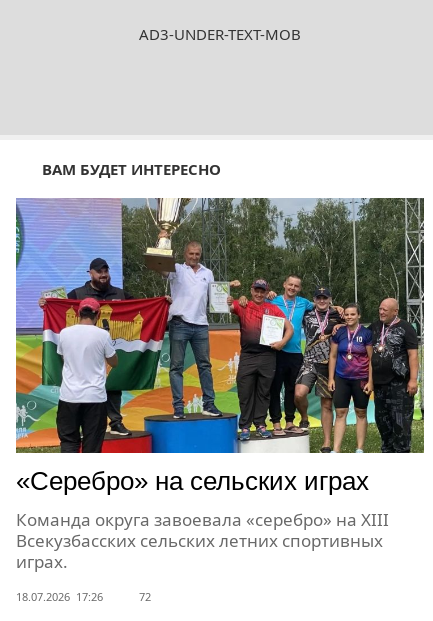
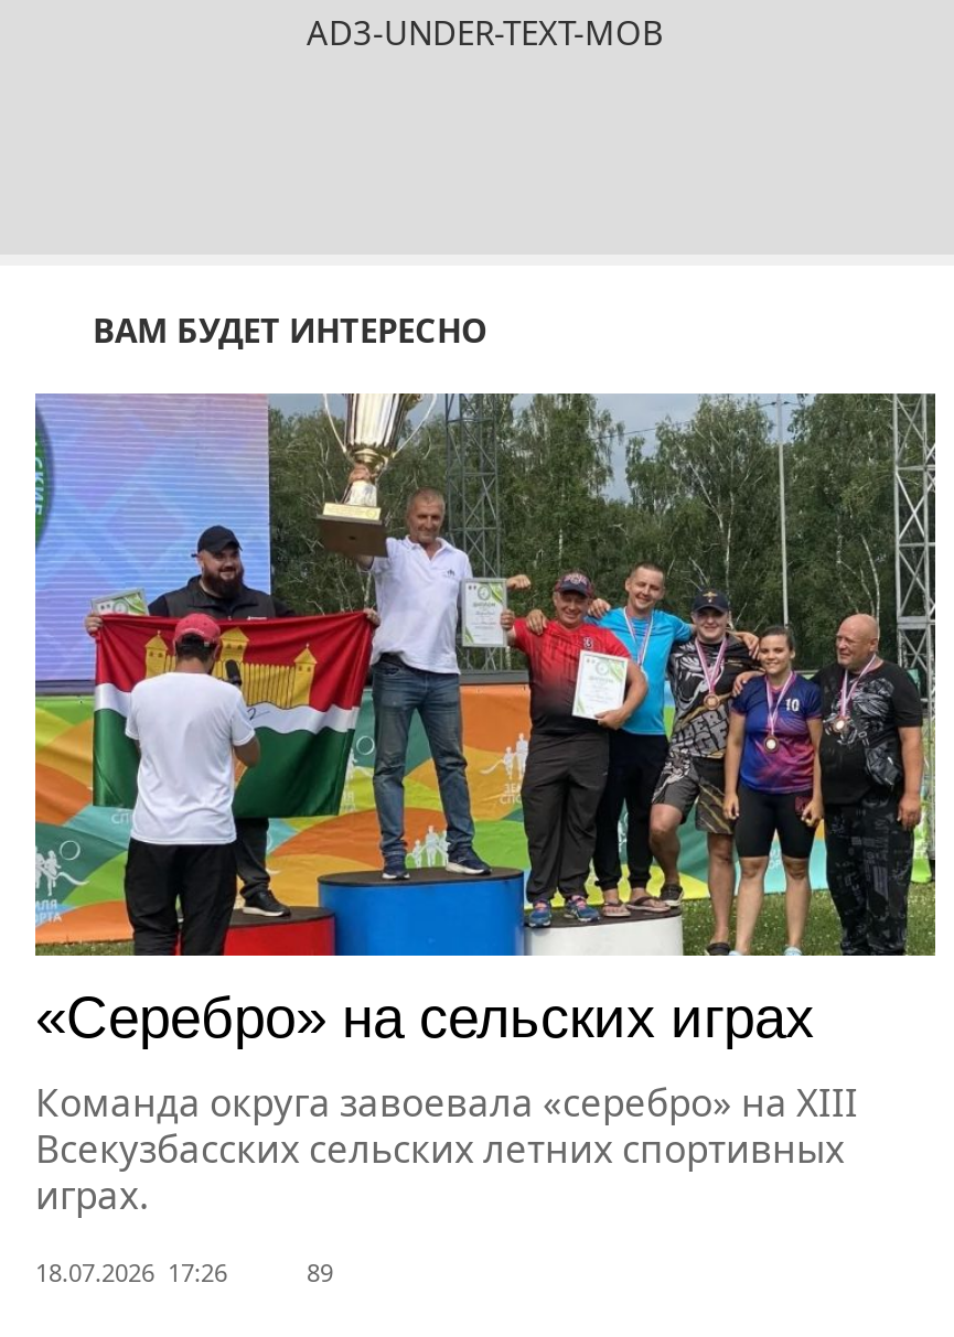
- 72
+ 89
